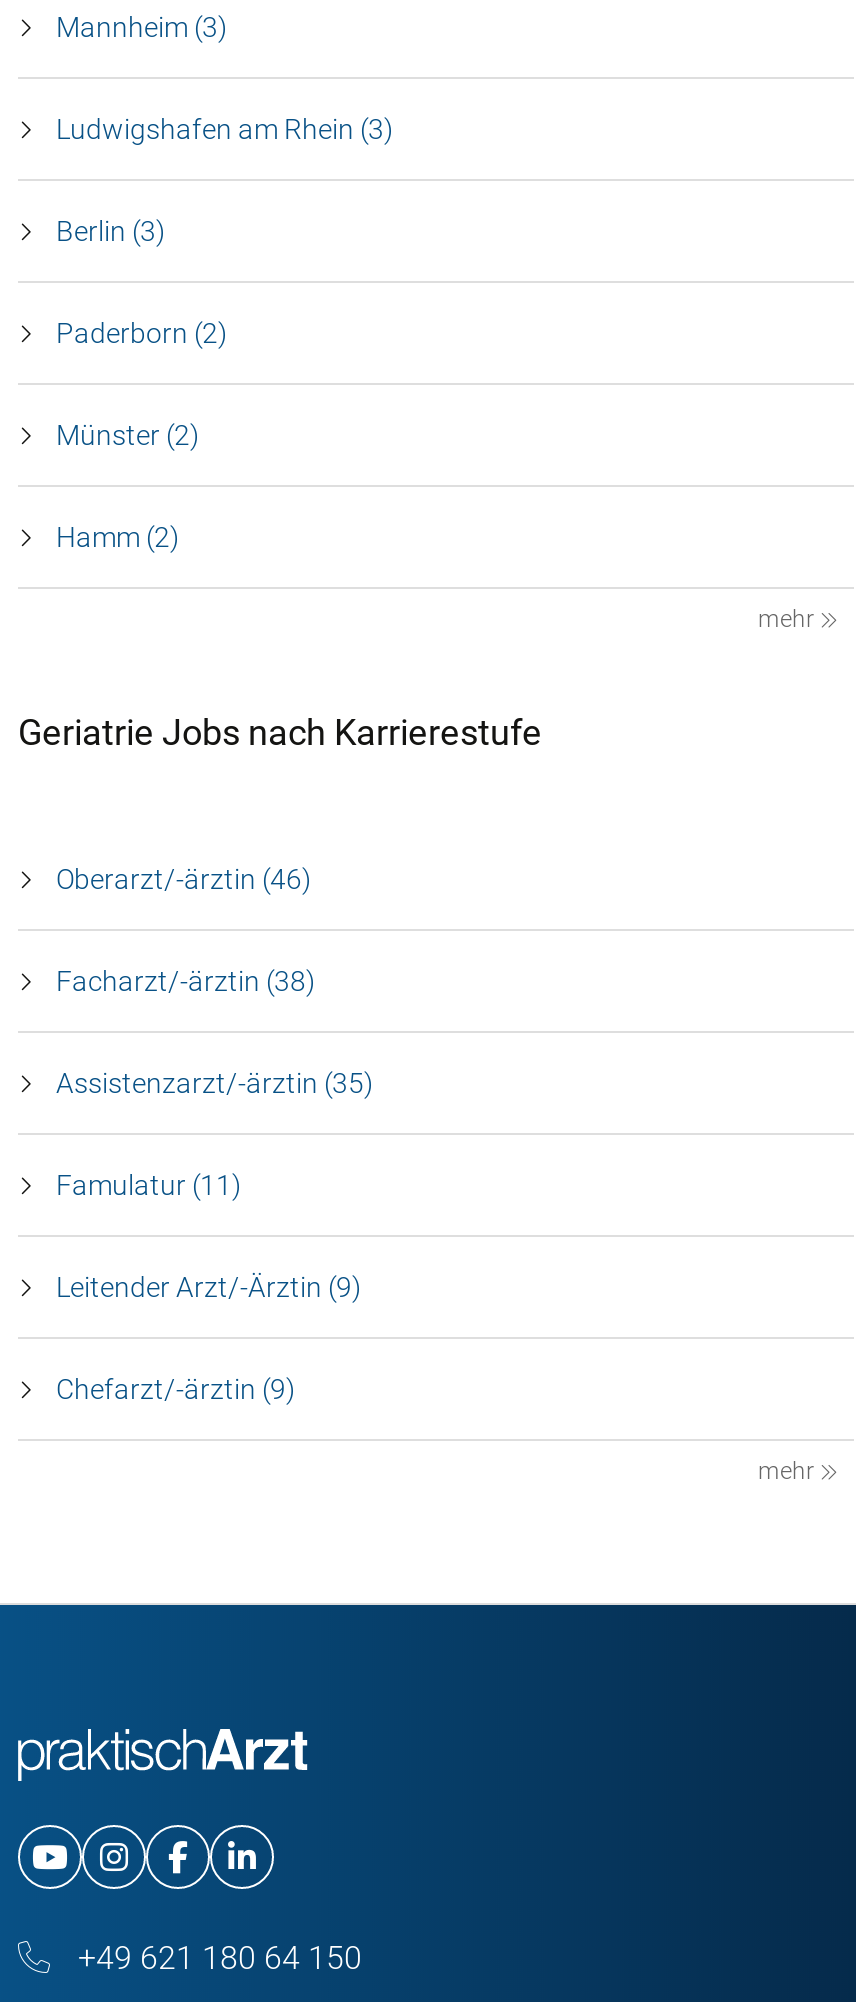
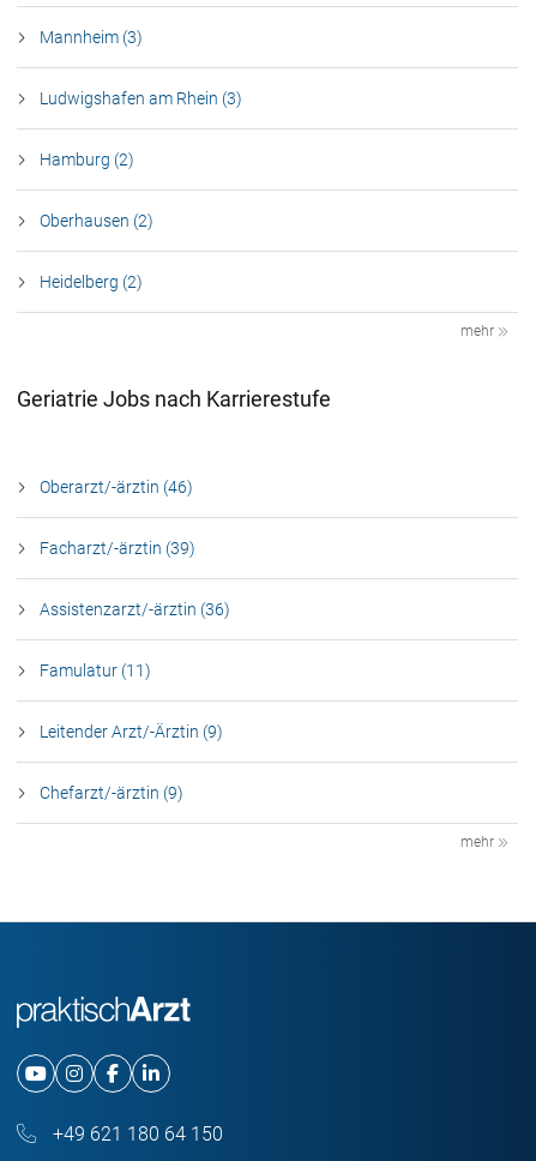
- Berlin (3)
- Paderborn (2)
- Münster (2)
- Hamm (2)
+ Hamburg (2)
+ Oberhausen (2)
+ Heidelberg (2)

- Facharzt/-ärztin (38)
+ Facharzt/-ärztin (39)

- Assistenzarzt/-ärztin (35)
+ Assistenzarzt/-ärztin (36)
